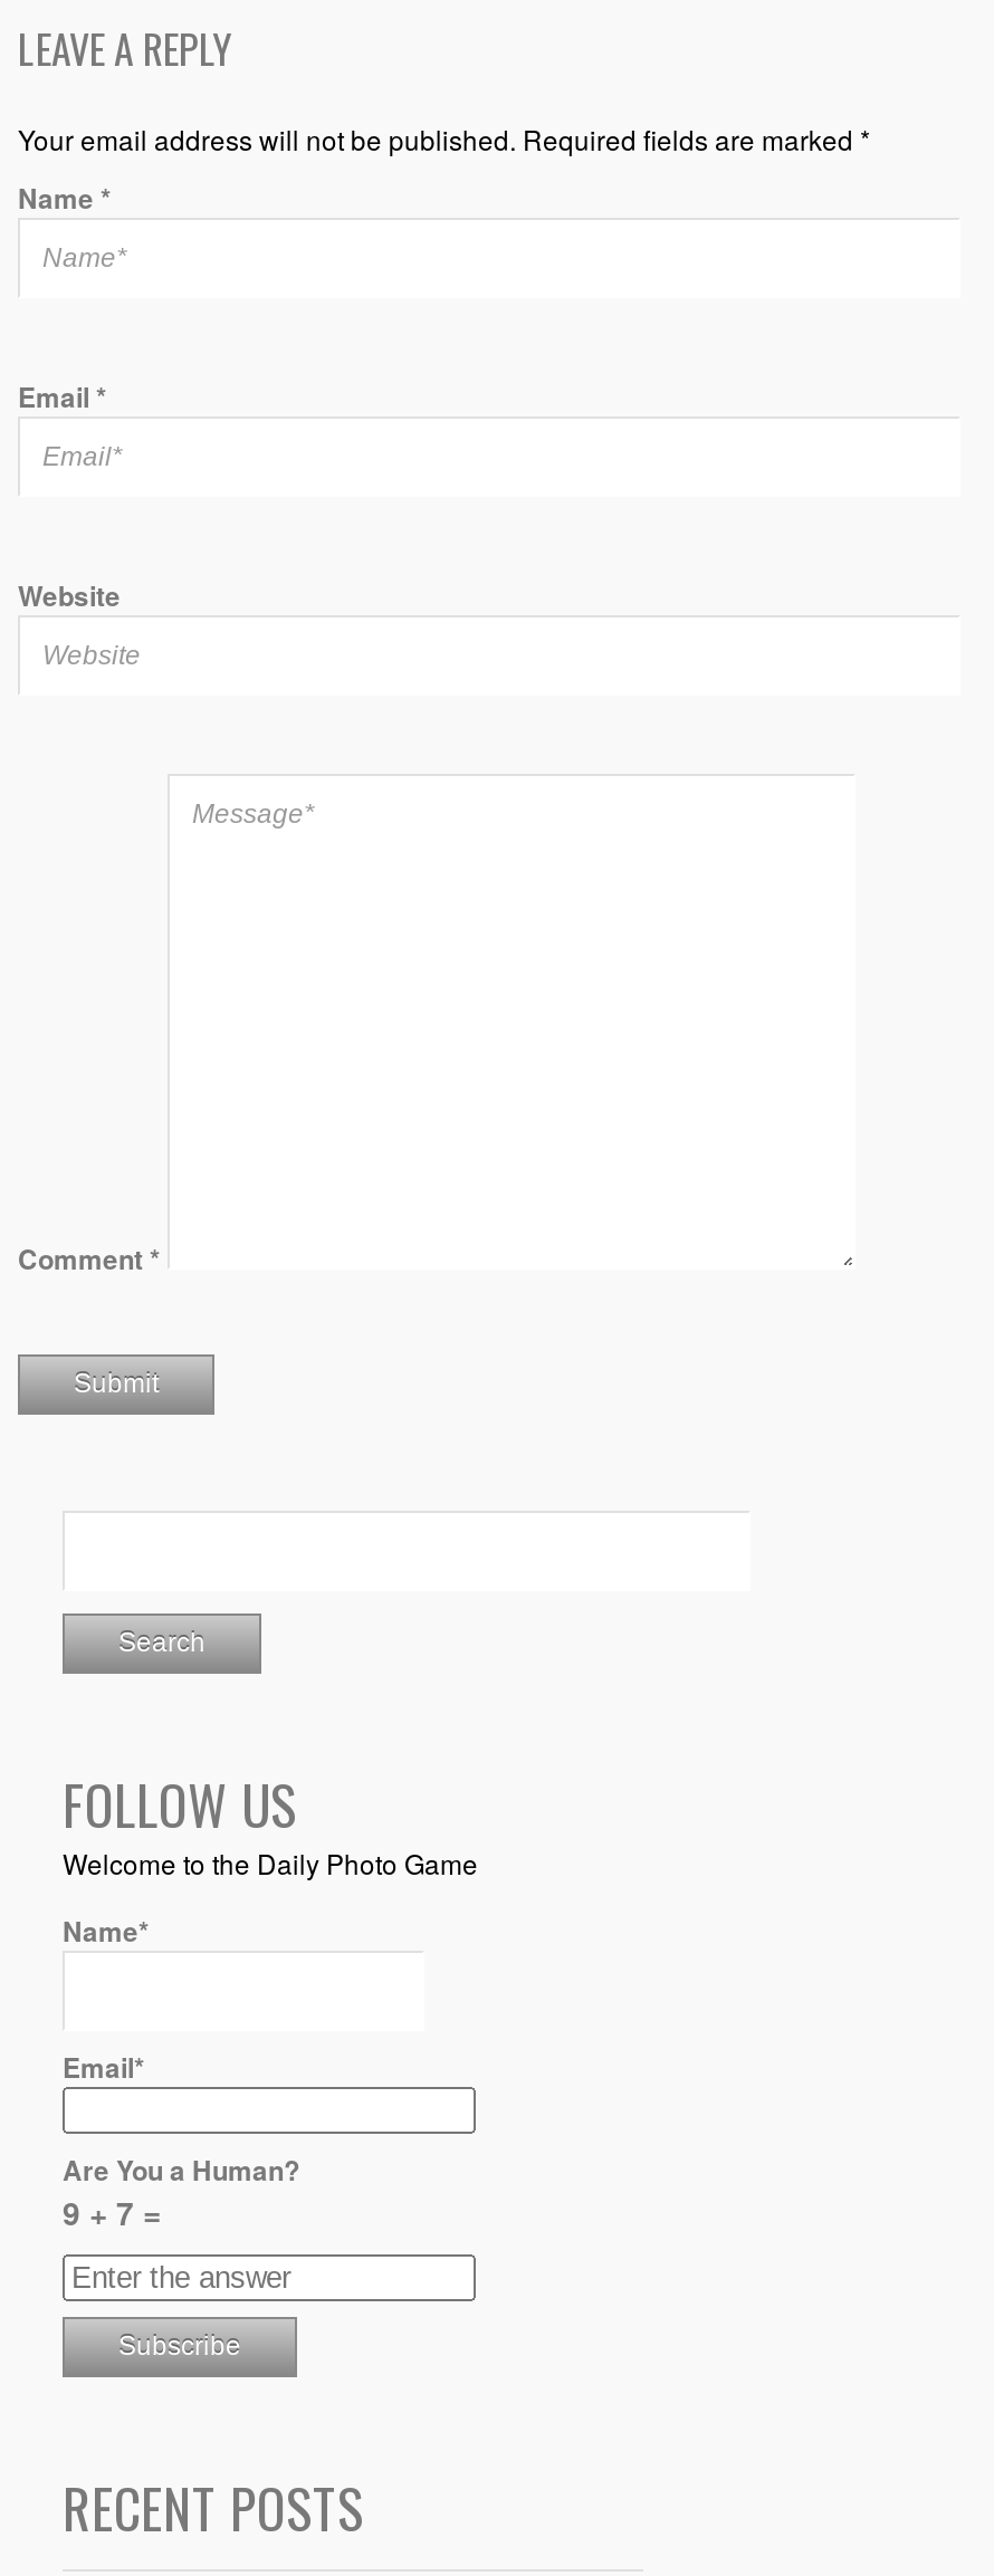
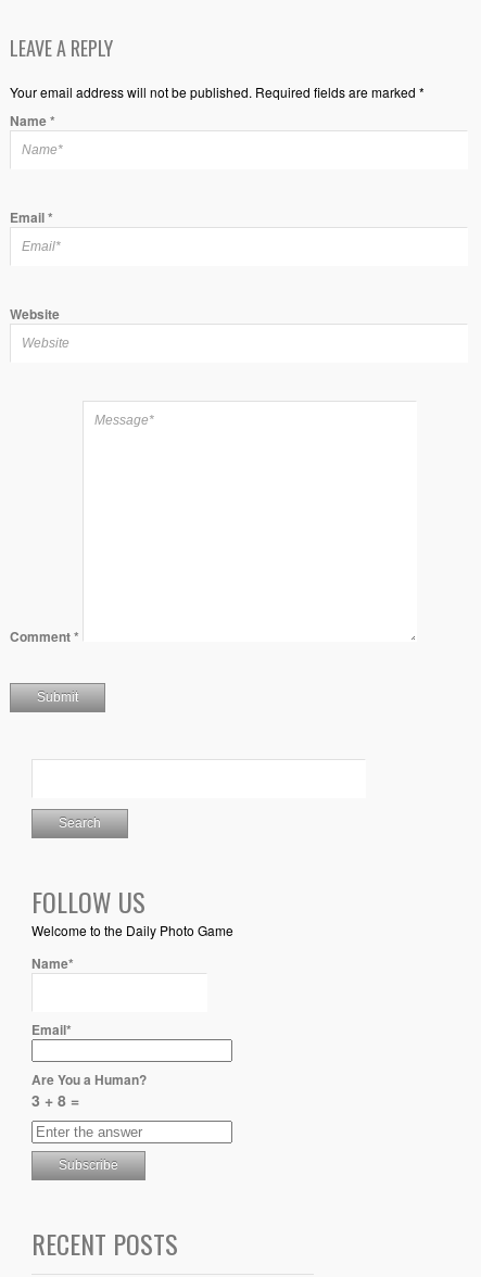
- 9 + 7 =
+ 3 + 8 =
